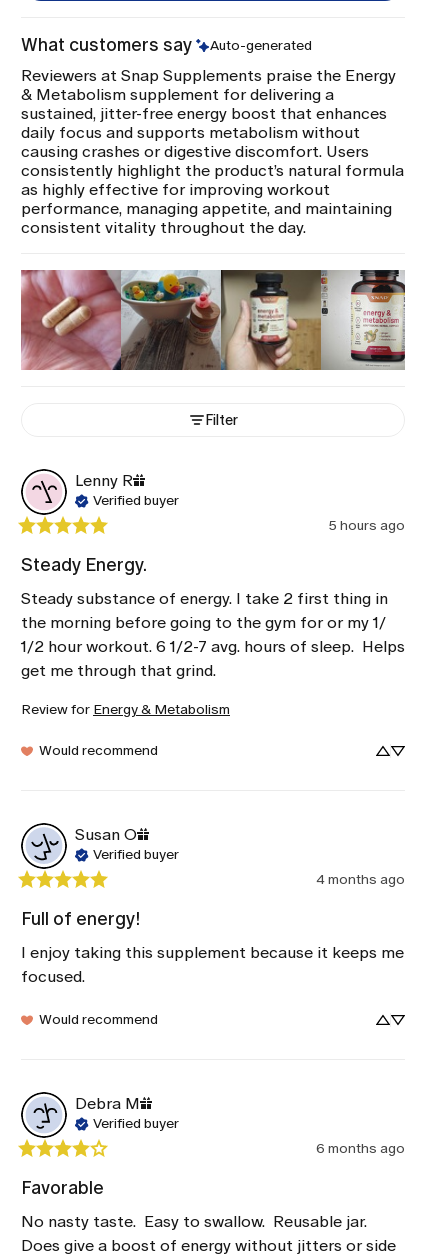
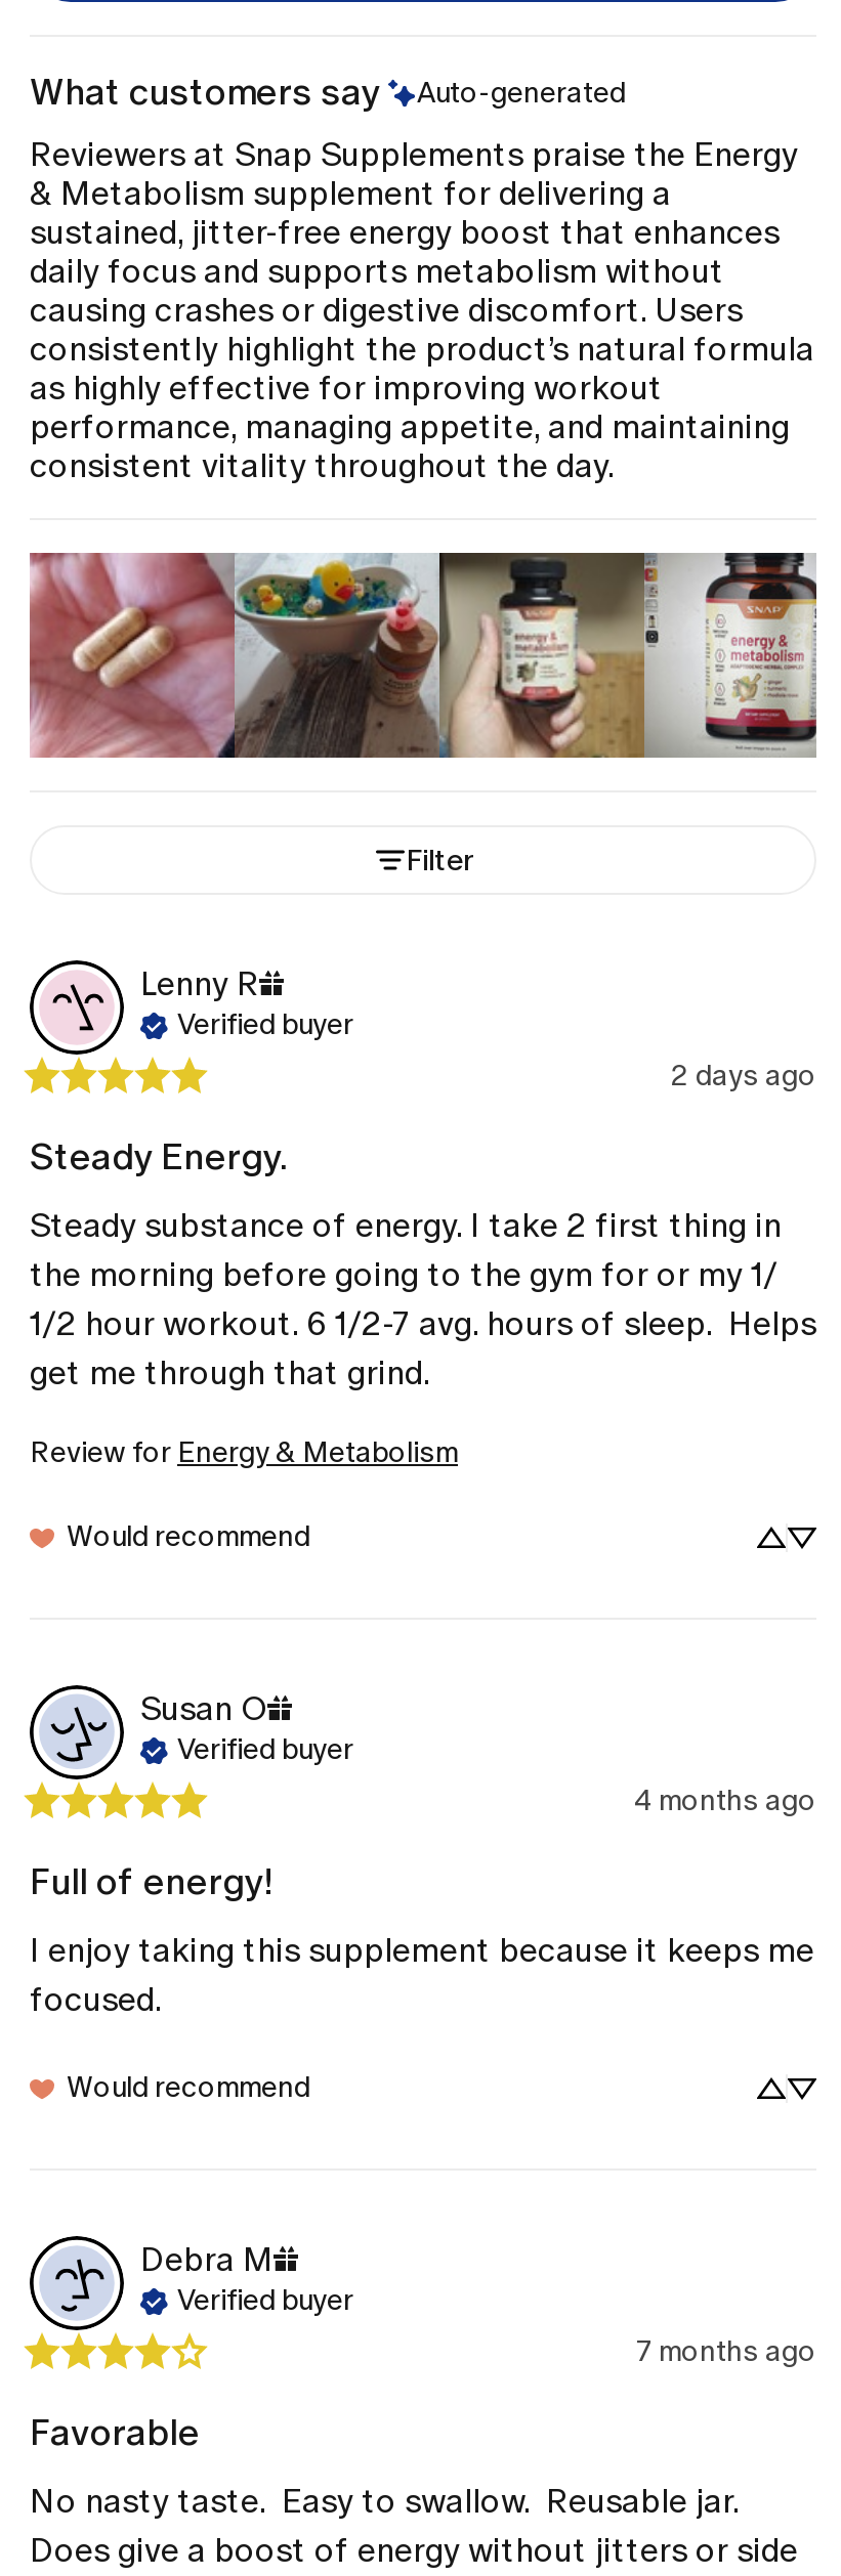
- 5 hours ago
+ 2 days ago

- 6 months ago
+ 7 months ago
